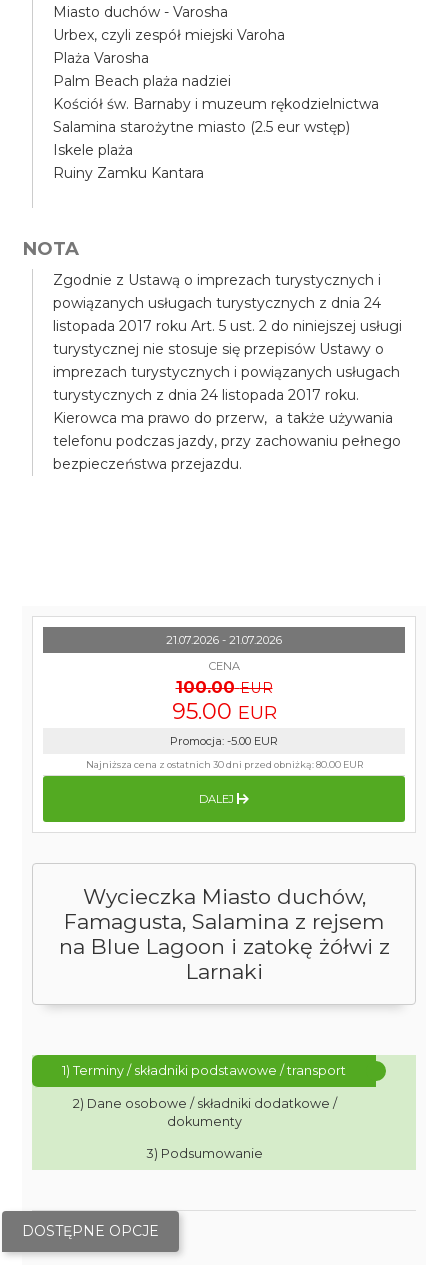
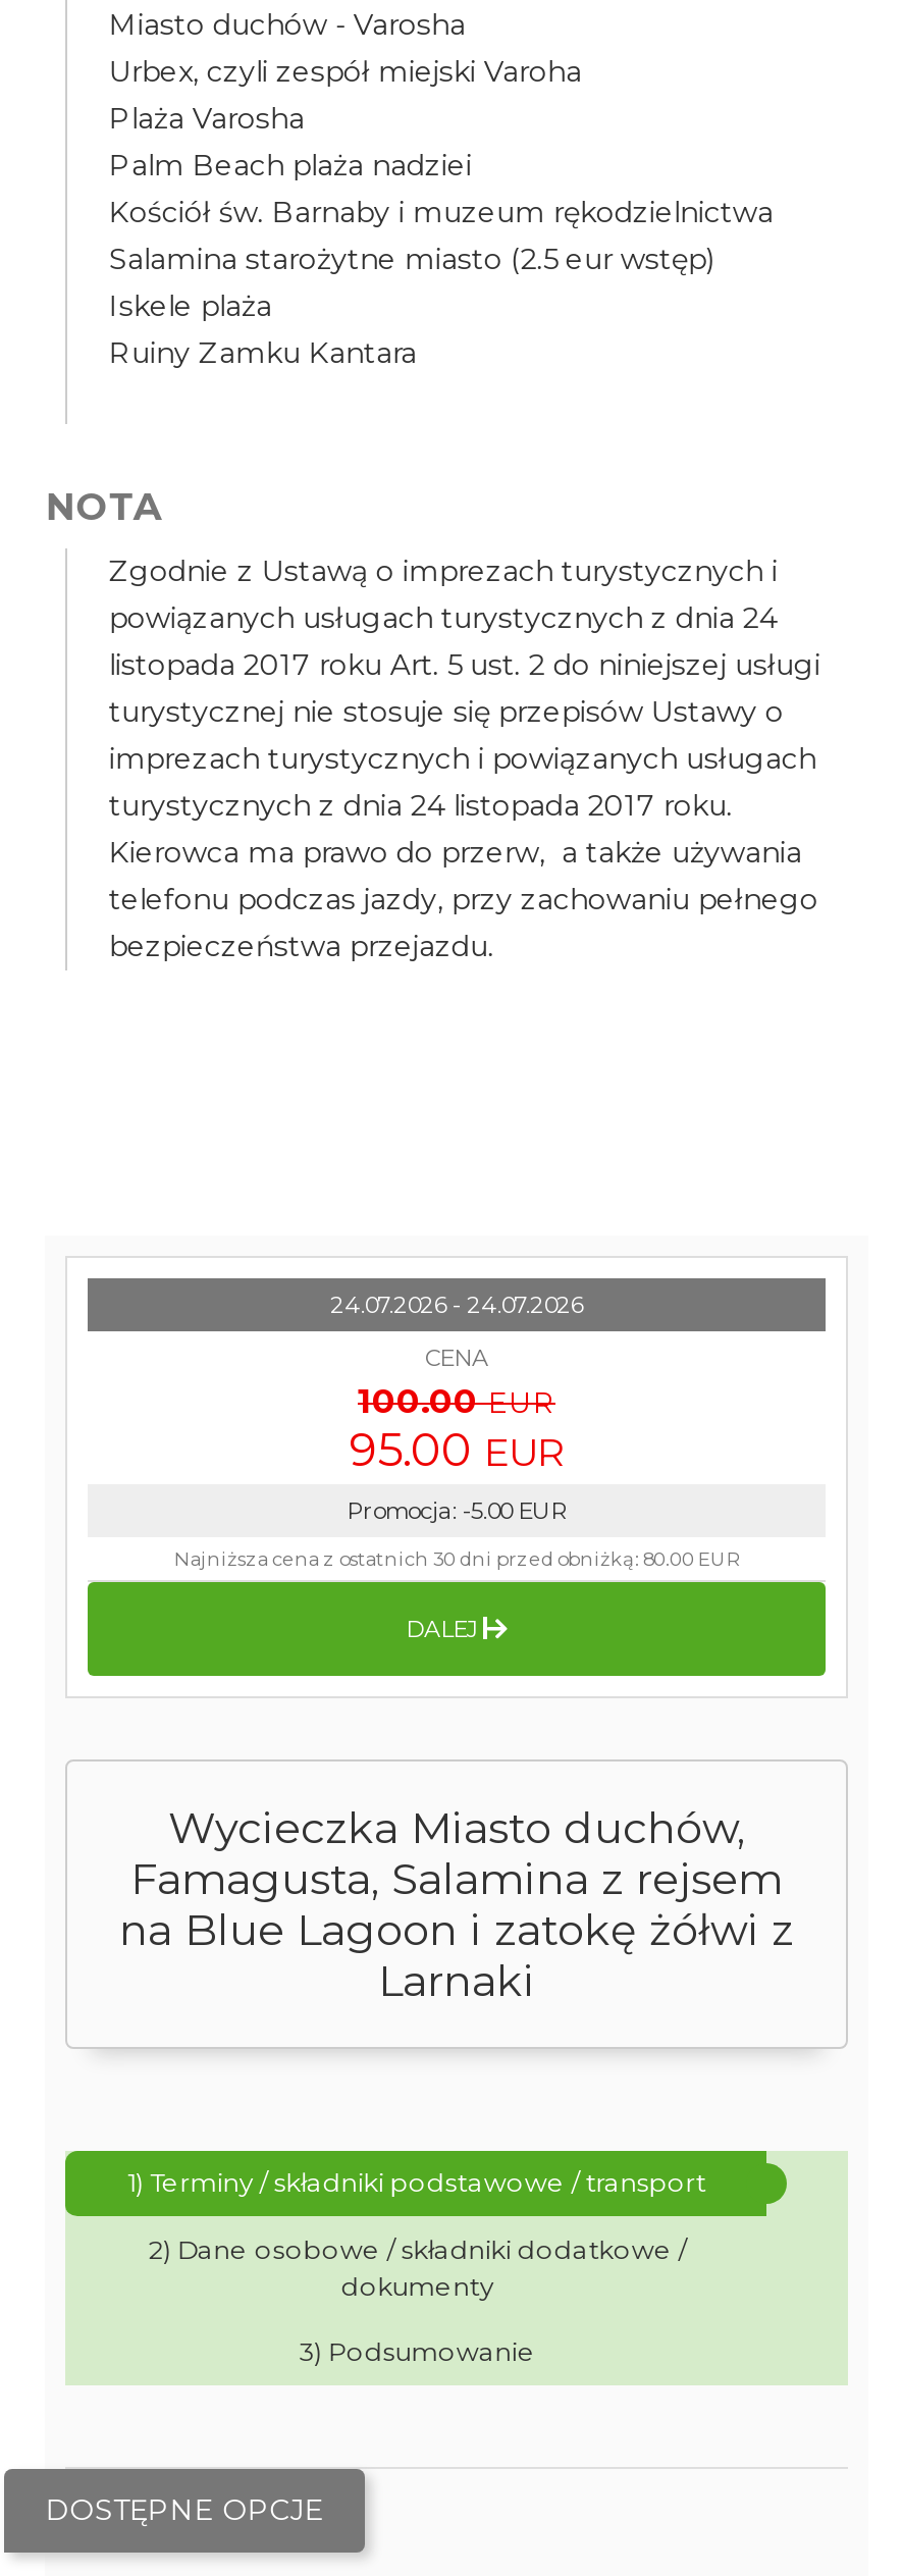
- 21.07.2026 - 21.07.2026
+ 24.07.2026 - 24.07.2026
